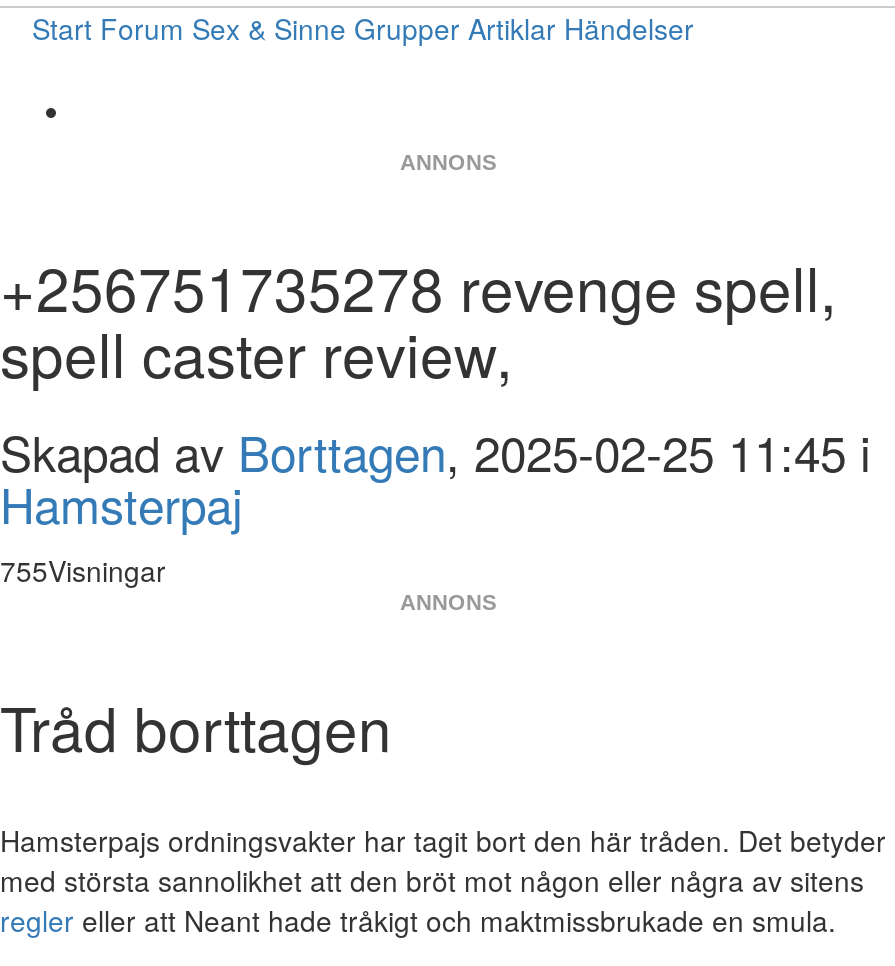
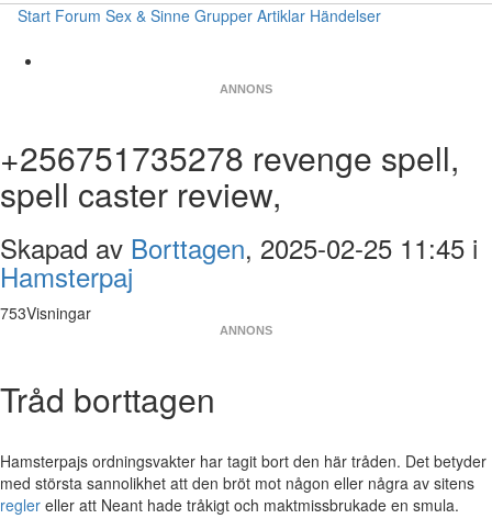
- 755Visningar
+ 753Visningar
